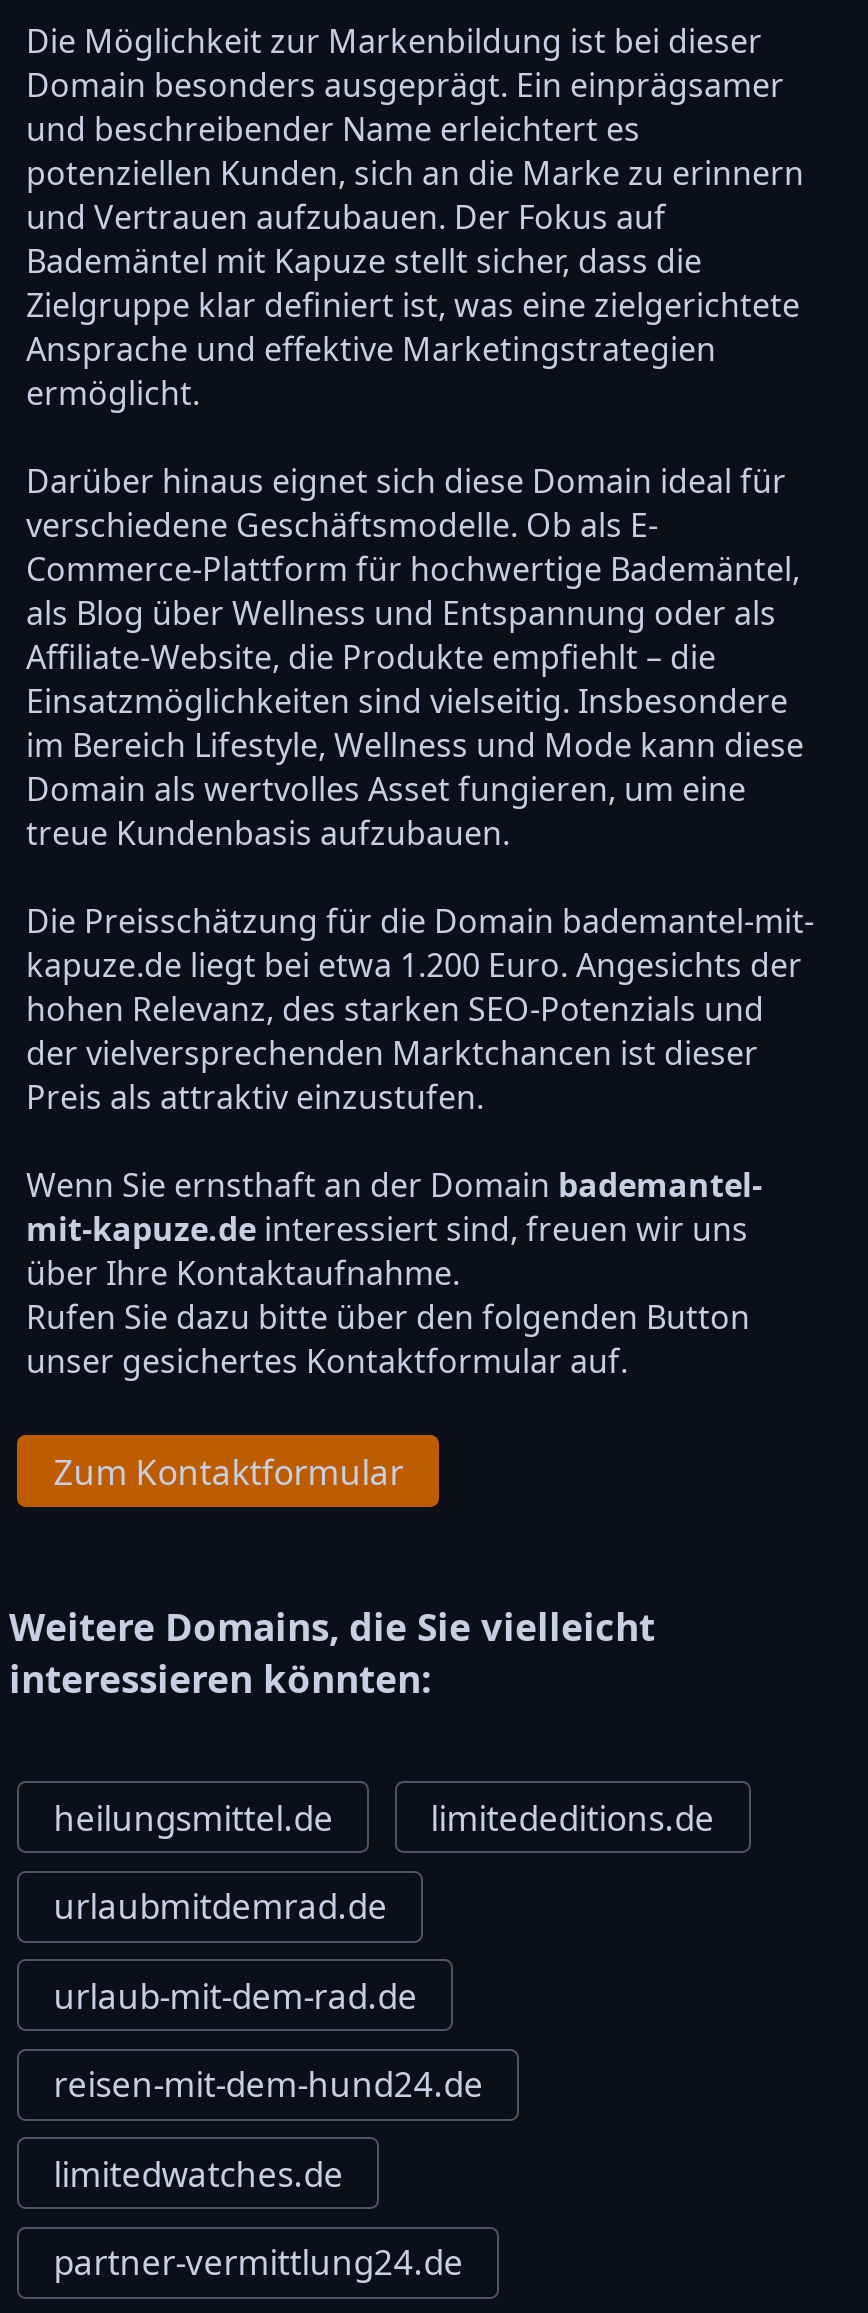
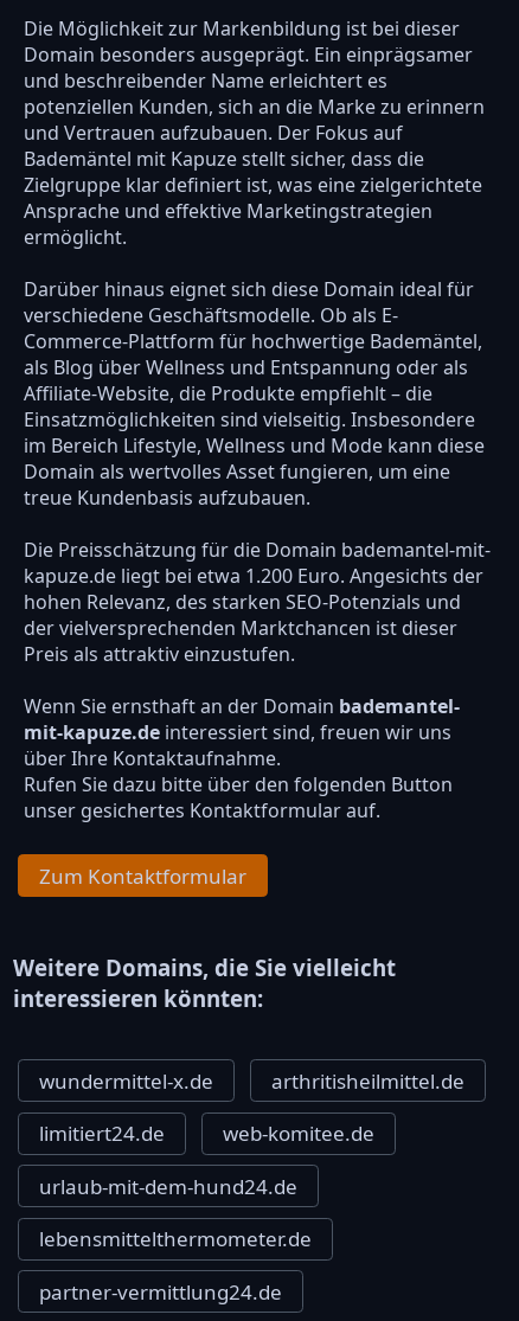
- heilungsmittel.de
- limitededitions.de
- urlaubmitdemrad.de
- urlaub-mit-dem-rad.de
- reisen-mit-dem-hund24.de
- limitedwatches.de
+ wundermittel-x.de
+ arthritisheilmittel.de
+ limitiert24.de
+ web-komitee.de
+ urlaub-mit-dem-hund24.de
+ lebensmittelthermometer.de
